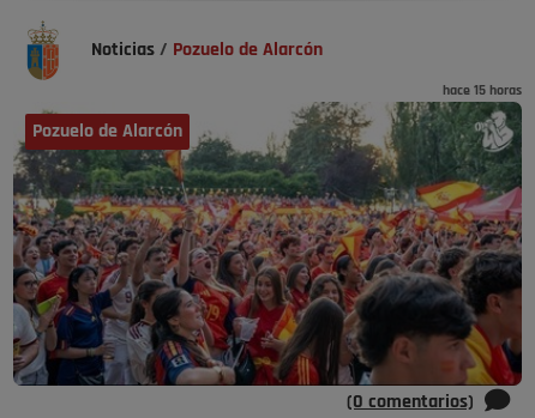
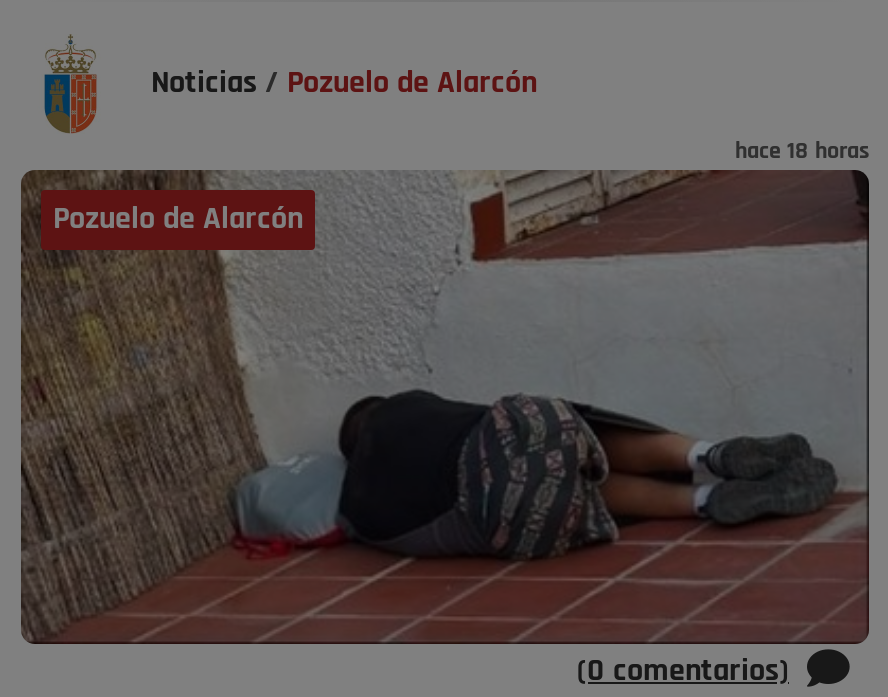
- hace 15 horas
+ hace 18 horas

- [image]
+ [image]
